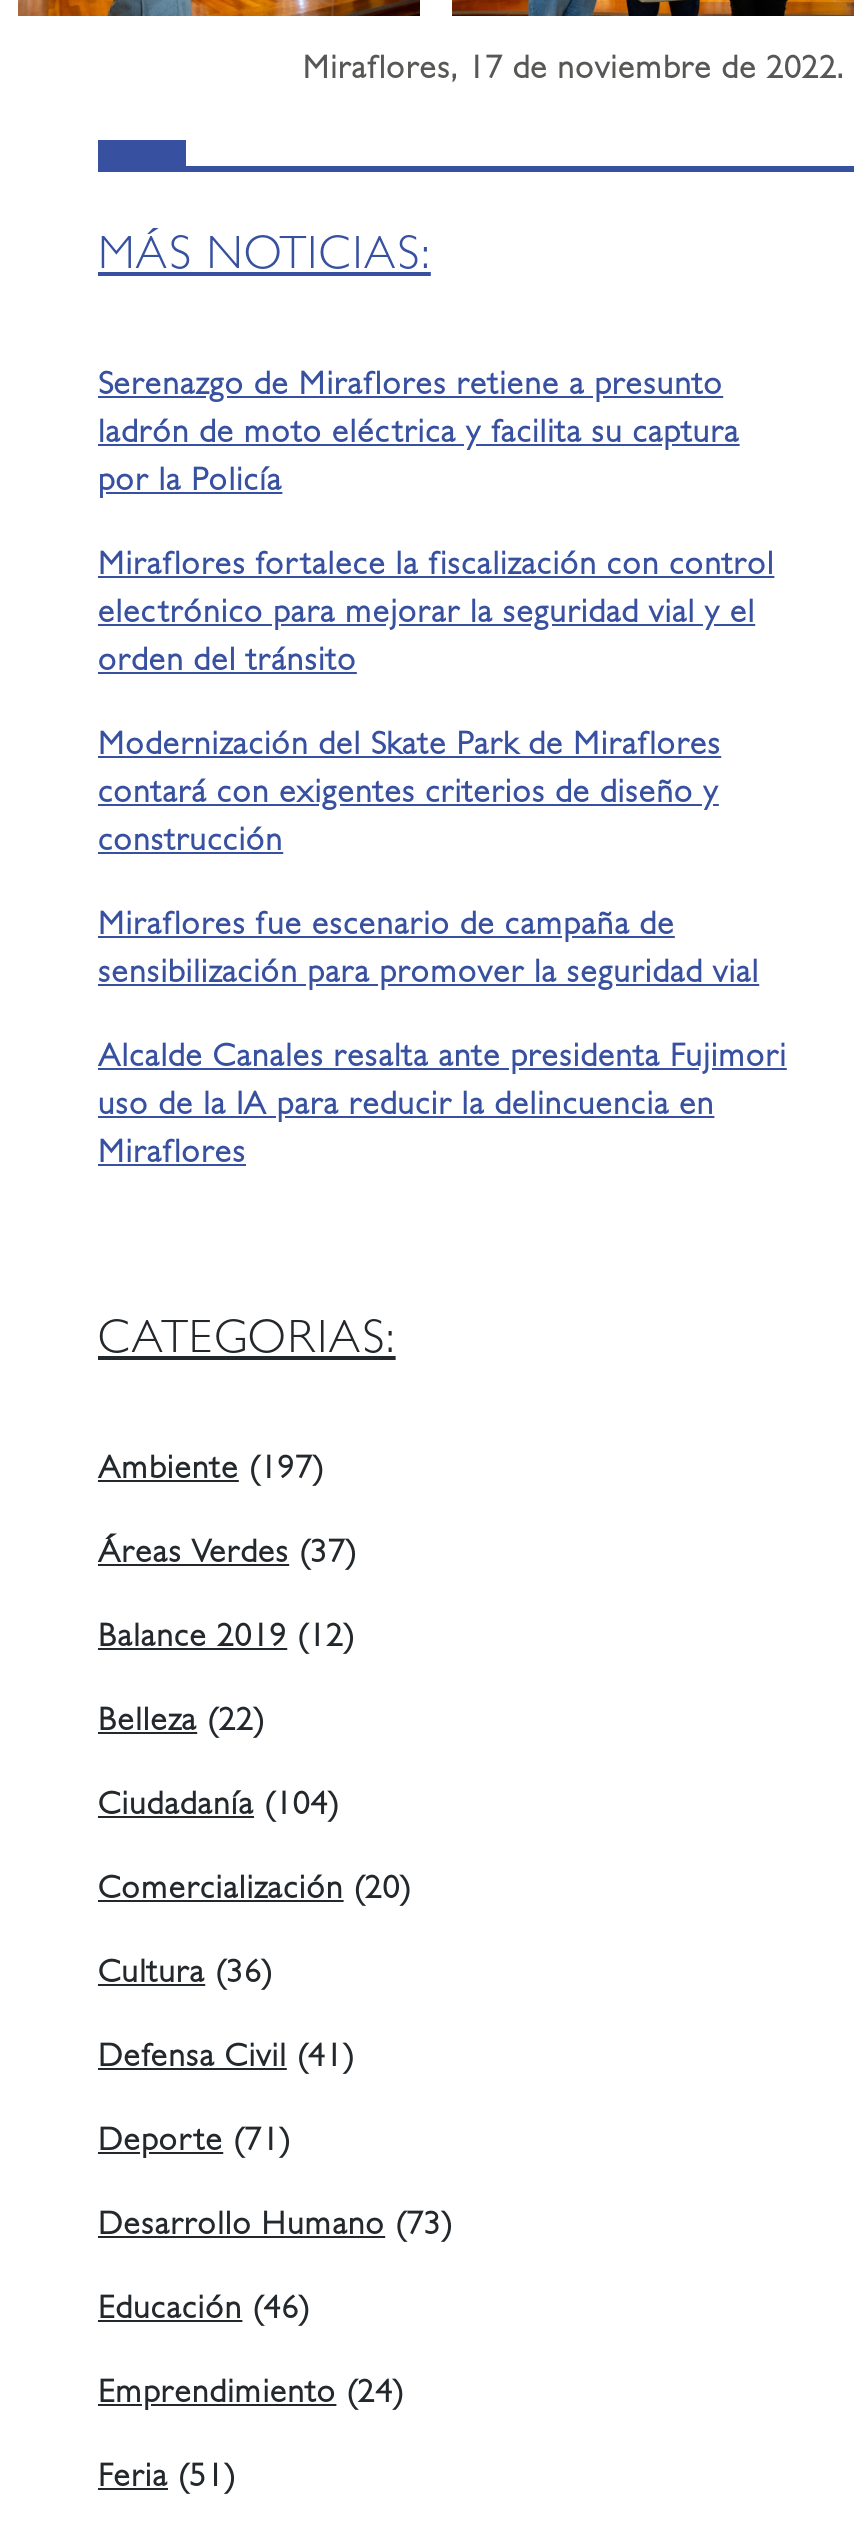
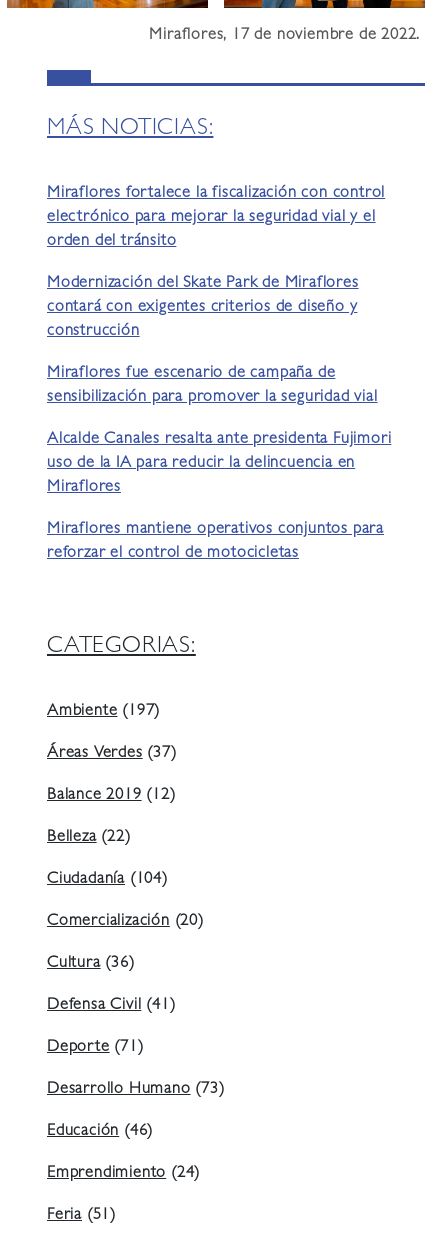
- Serenazgo de Miraflores retiene a presunto
- ladrón de moto eléctrica y facilita su captura
- por la Policía

moved up: Miraflores fortalece la fiscalización con control | electrónico para mejorar la seguridad vial y el | orden del tránsito | ... | uso de la IA para reducir la delincuencia en | Miraflores

+ Miraflores mantiene operativos conjuntos para
+ reforzar el control de motocicletas
